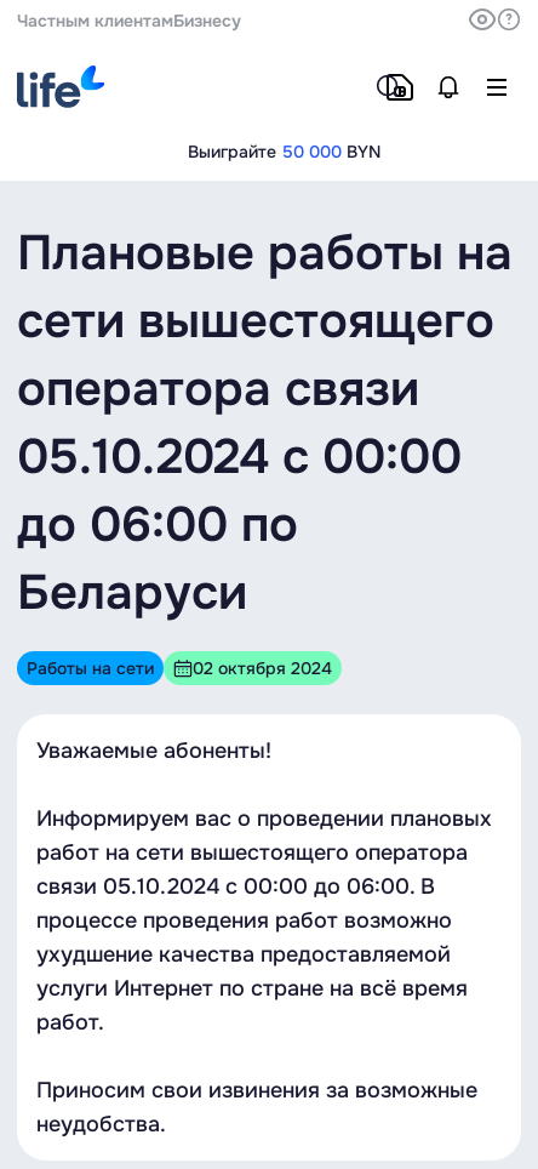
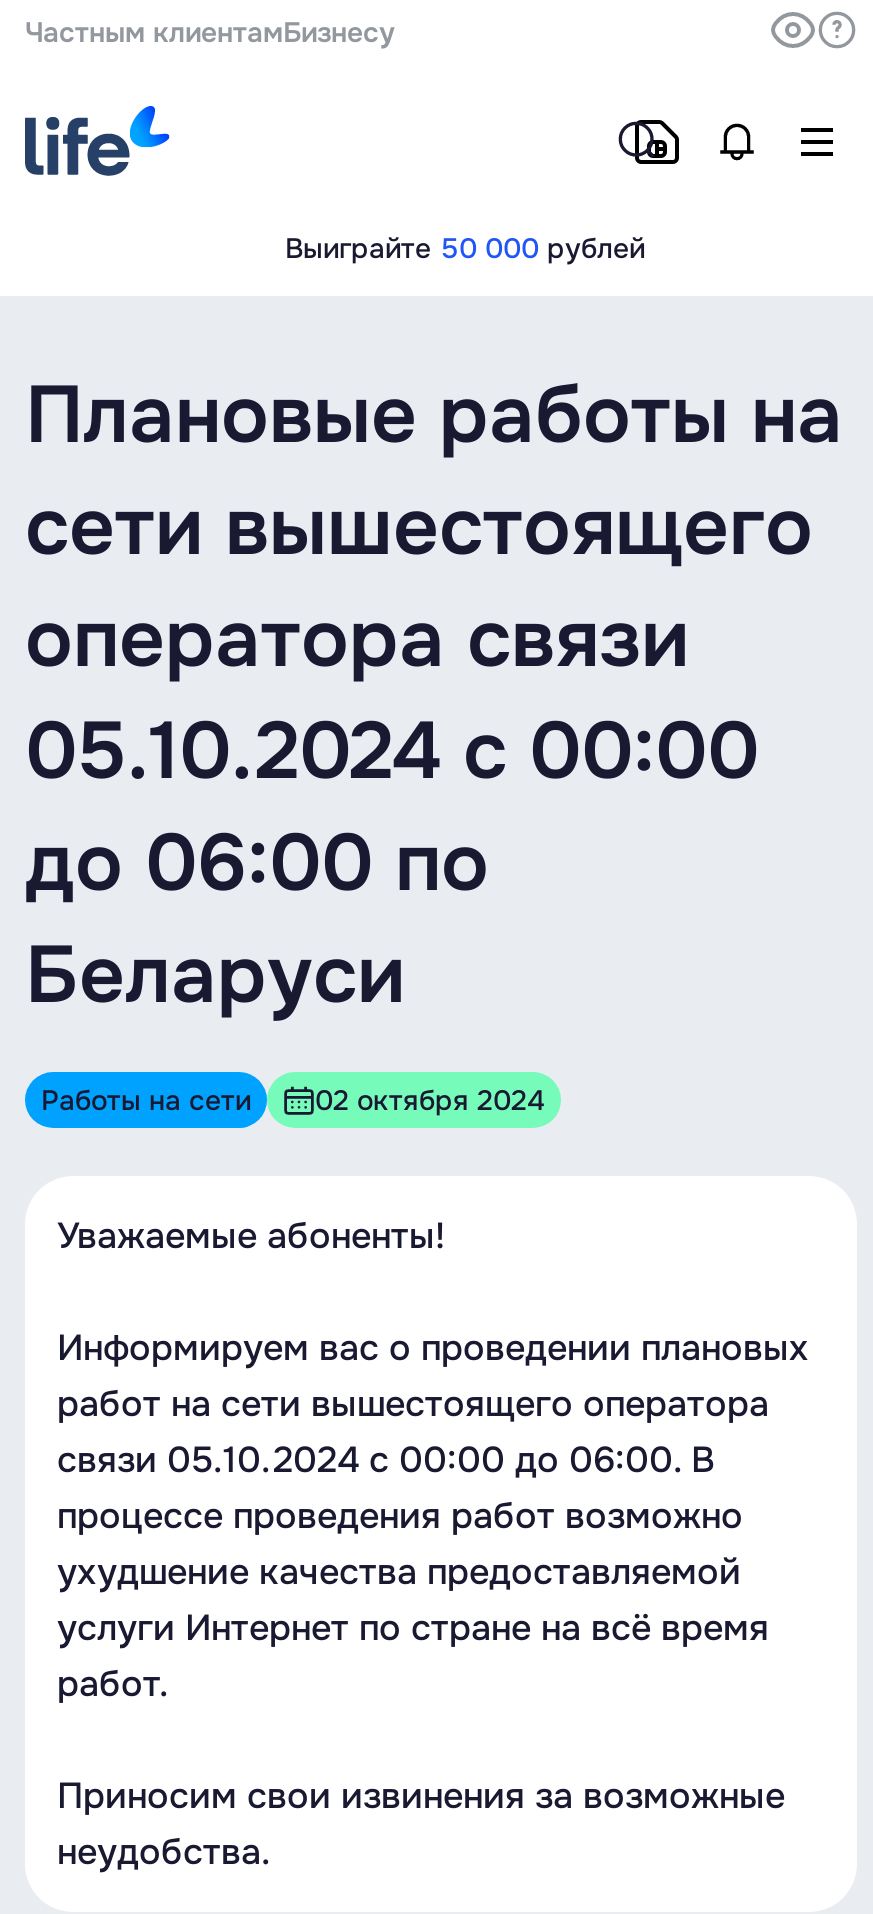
- Выиграйте 50 000 BYN
+ Выиграйте 50 000 рублей
